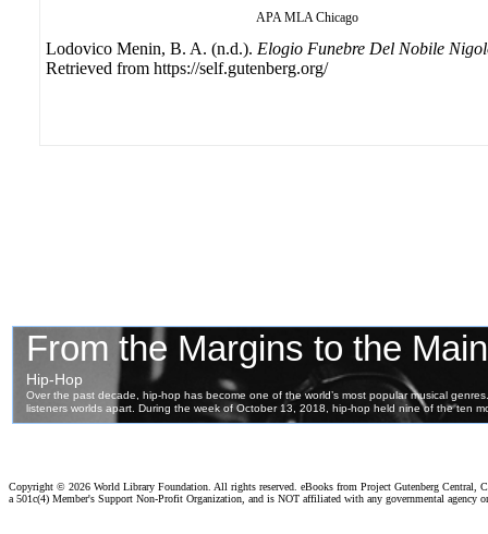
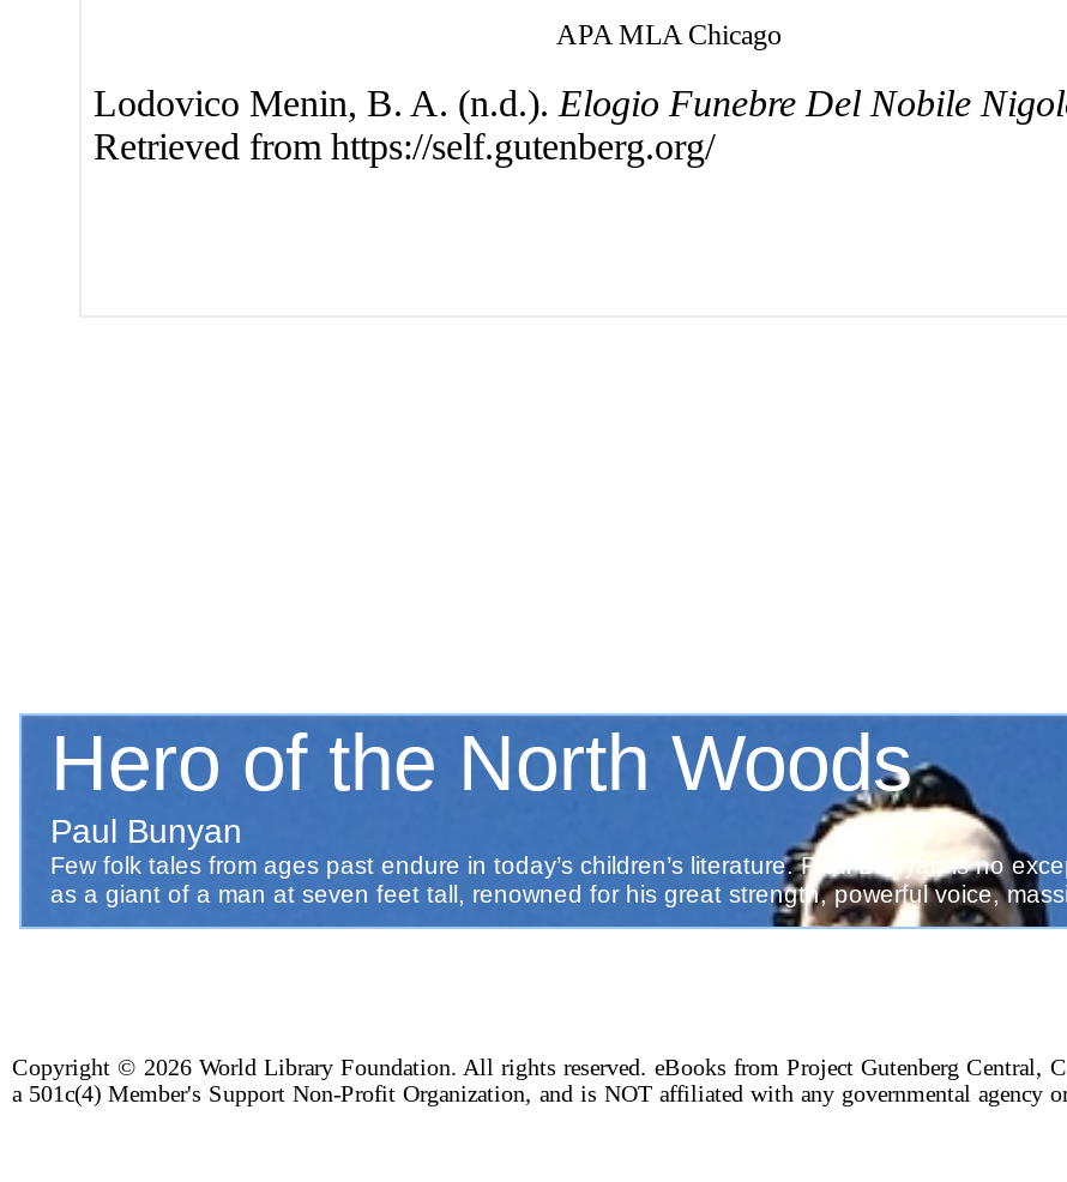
- [image]
+ [image]
